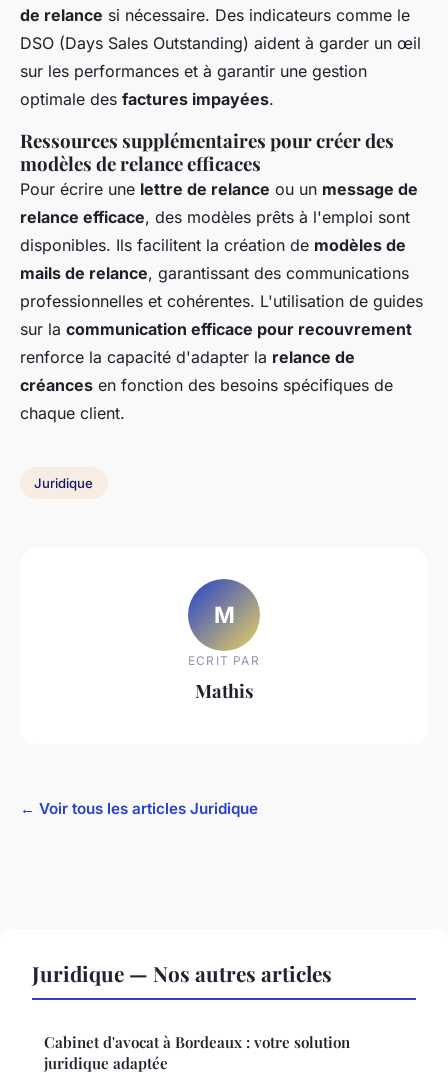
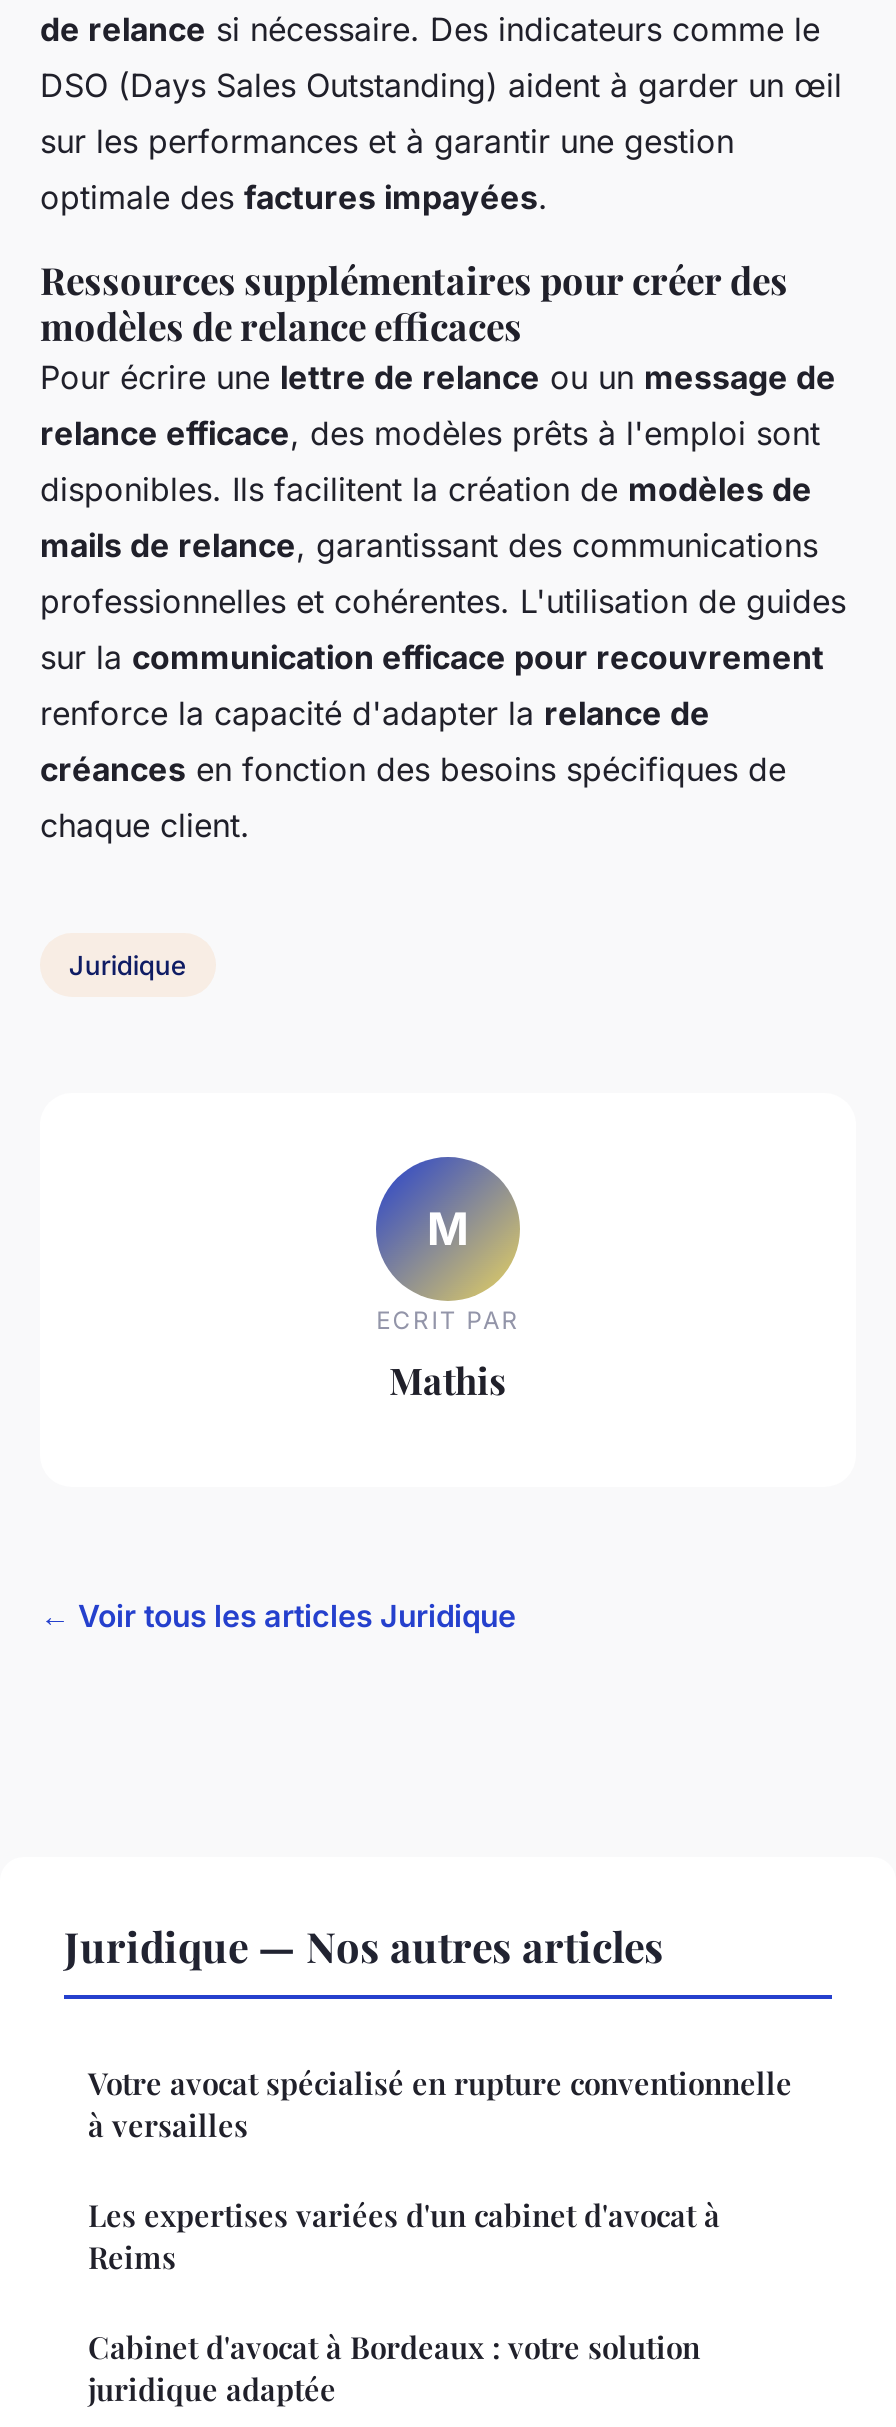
+ Votre avocat spécialisé en rupture conventionnelle
+ à versailles
+ Les expertises variées d'un cabinet d'avocat à
+ Reims
